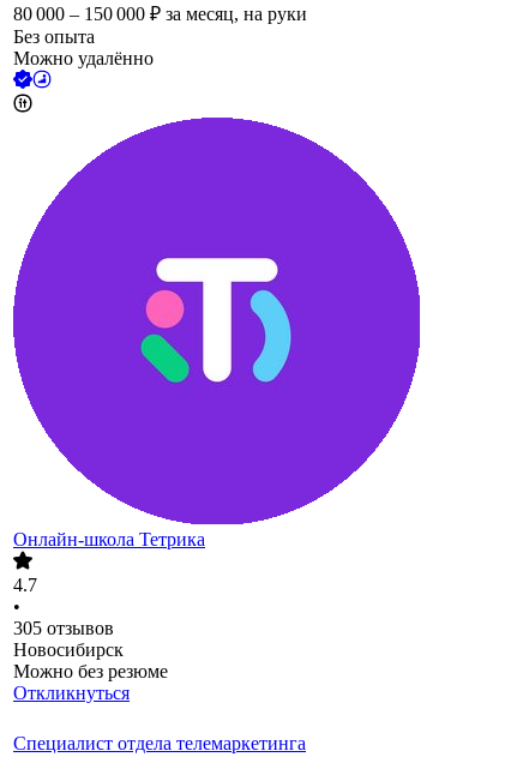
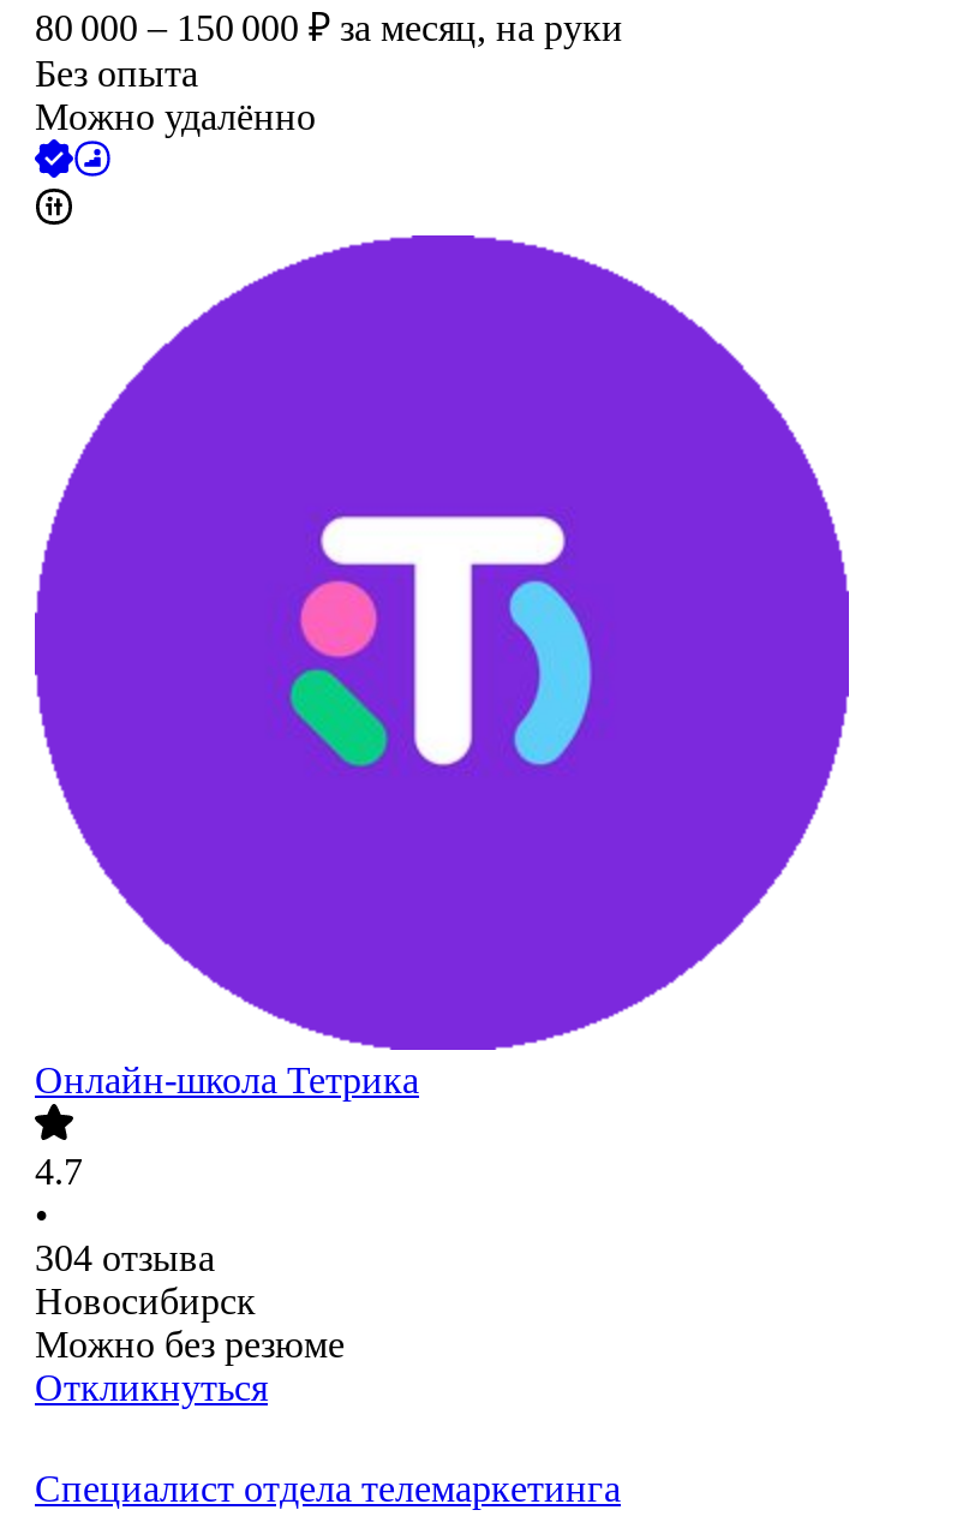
- 305 отзывов
+ 304 отзыва
